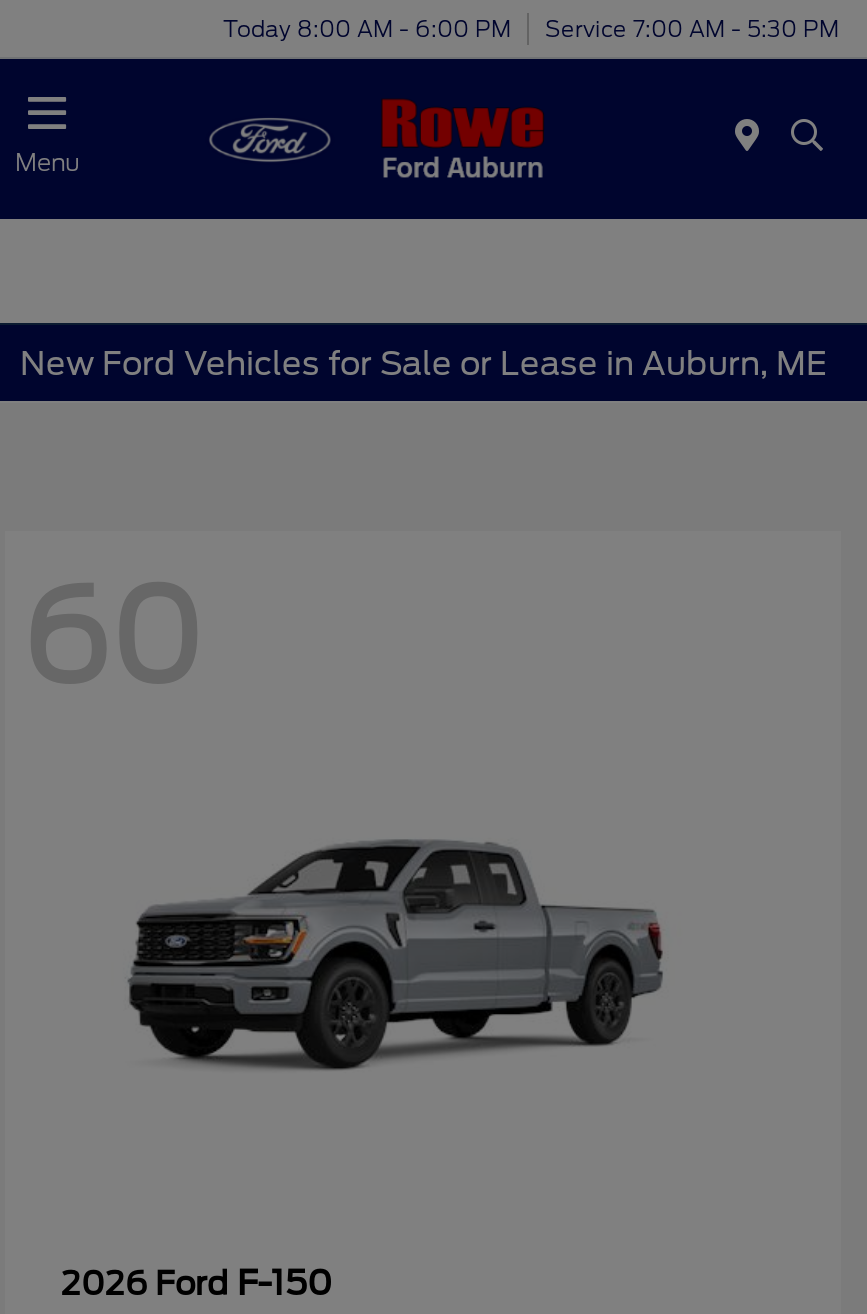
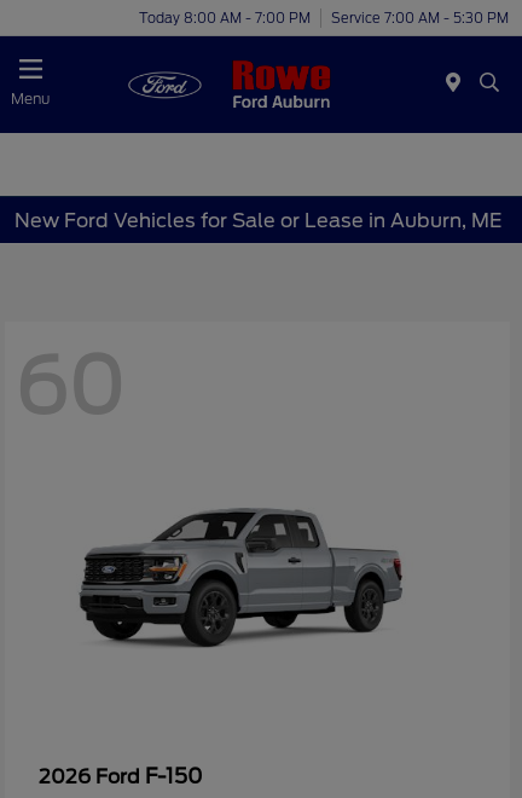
- Today 8:00 AM - 6:00 PM Service 7:00 AM - 5:30 PM
+ Today 8:00 AM - 7:00 PM Service 7:00 AM - 5:30 PM
